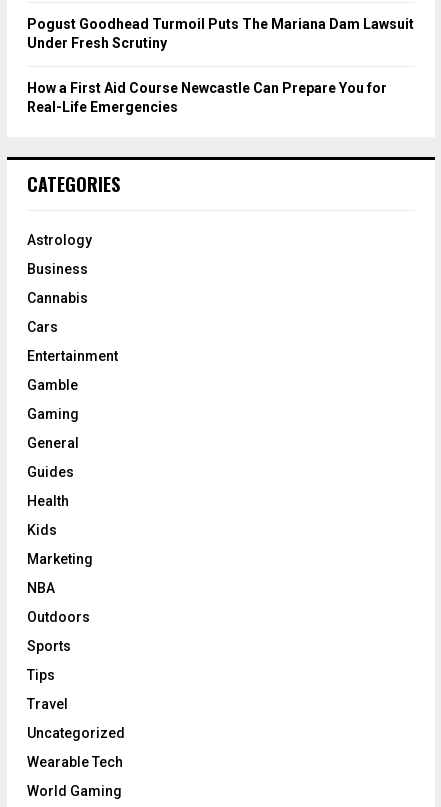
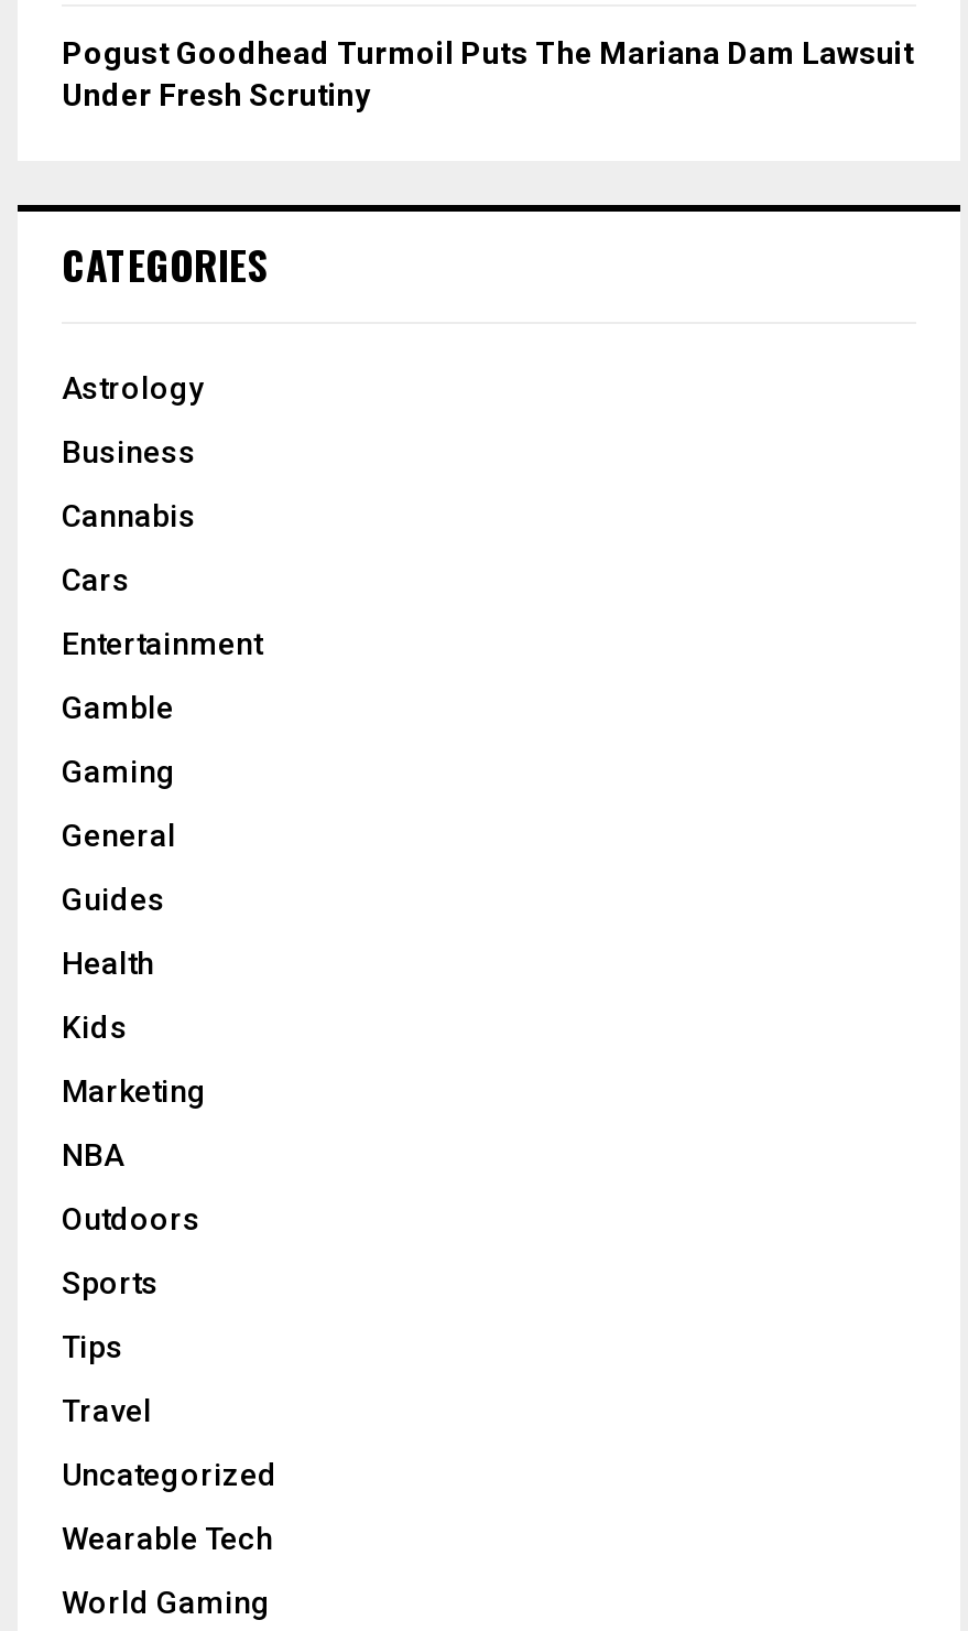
- How a First Aid Course Newcastle Can Prepare You for
- Real-Life Emergencies
